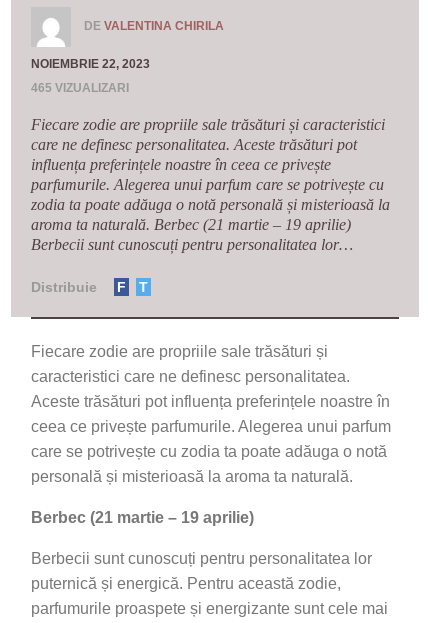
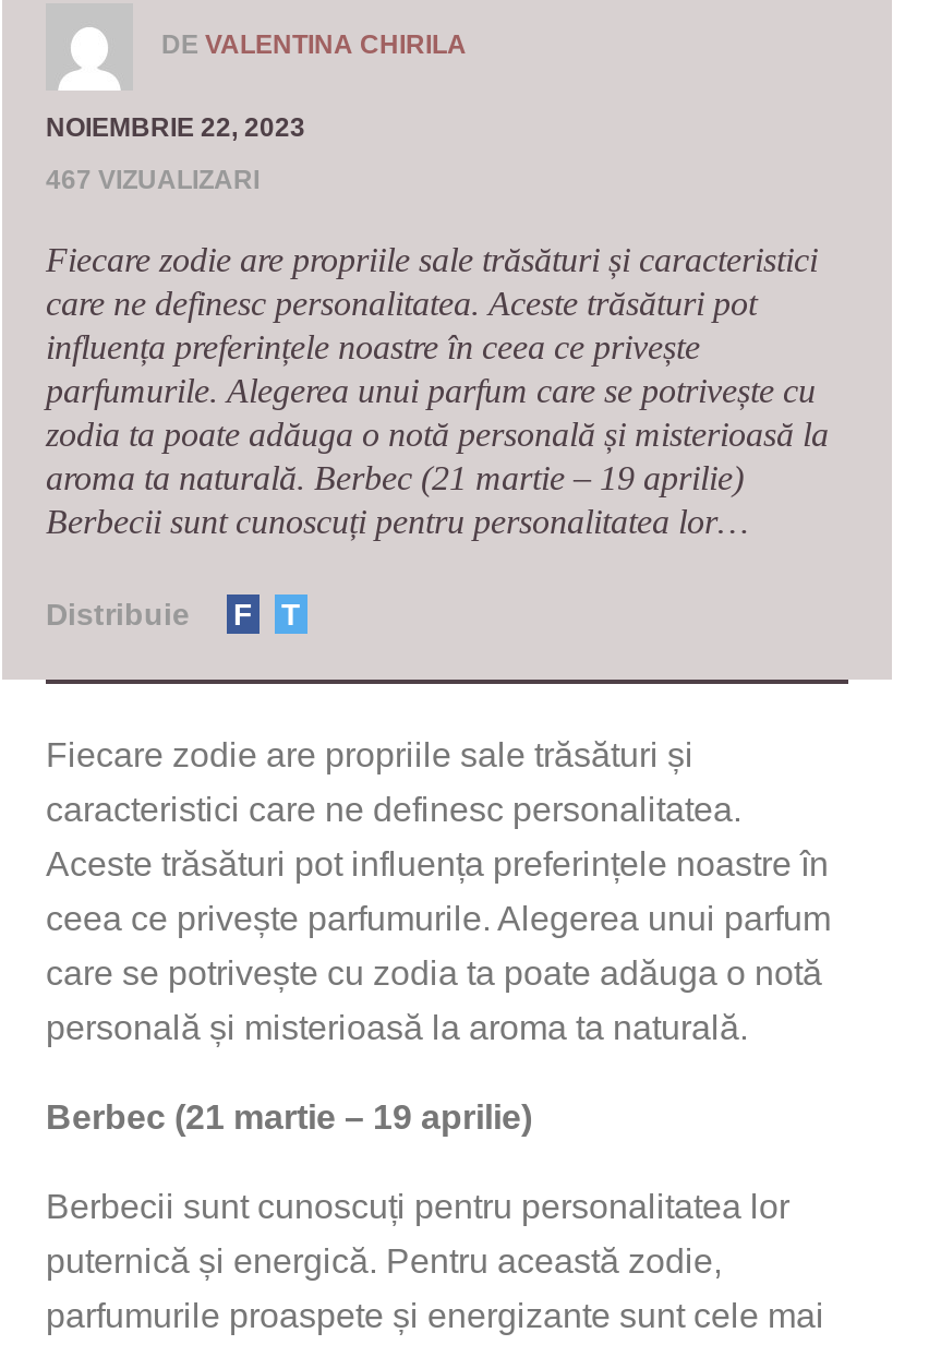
- 465 VIZUALIZARI
+ 467 VIZUALIZARI
